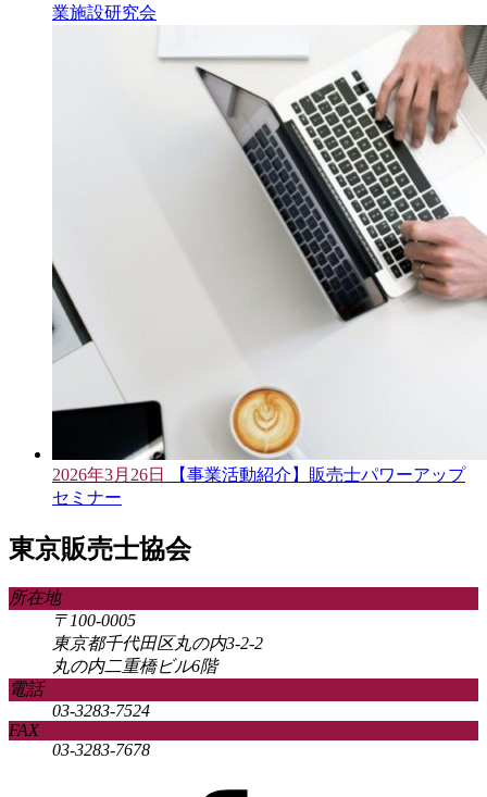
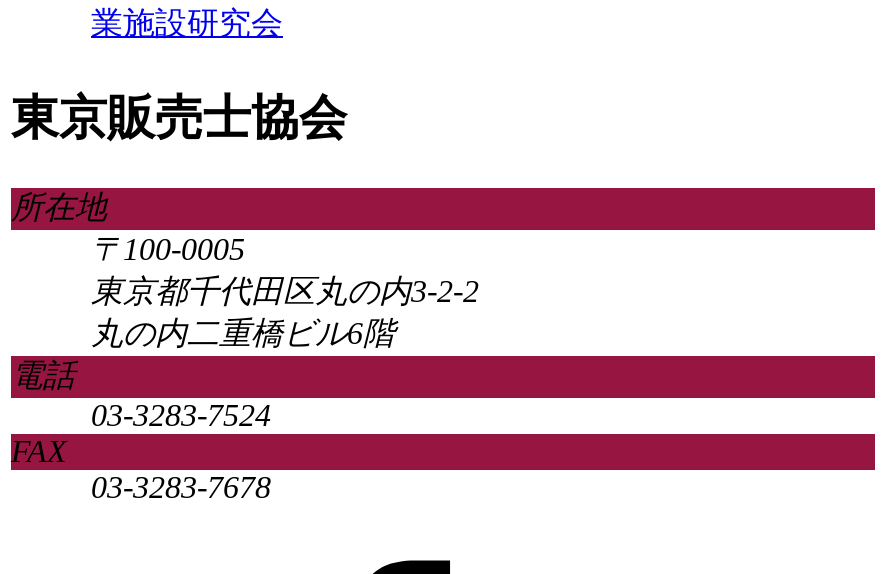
- [image]
- 2026年3月26日【事業活動紹介】販売士パワーアップ
- セミナー
